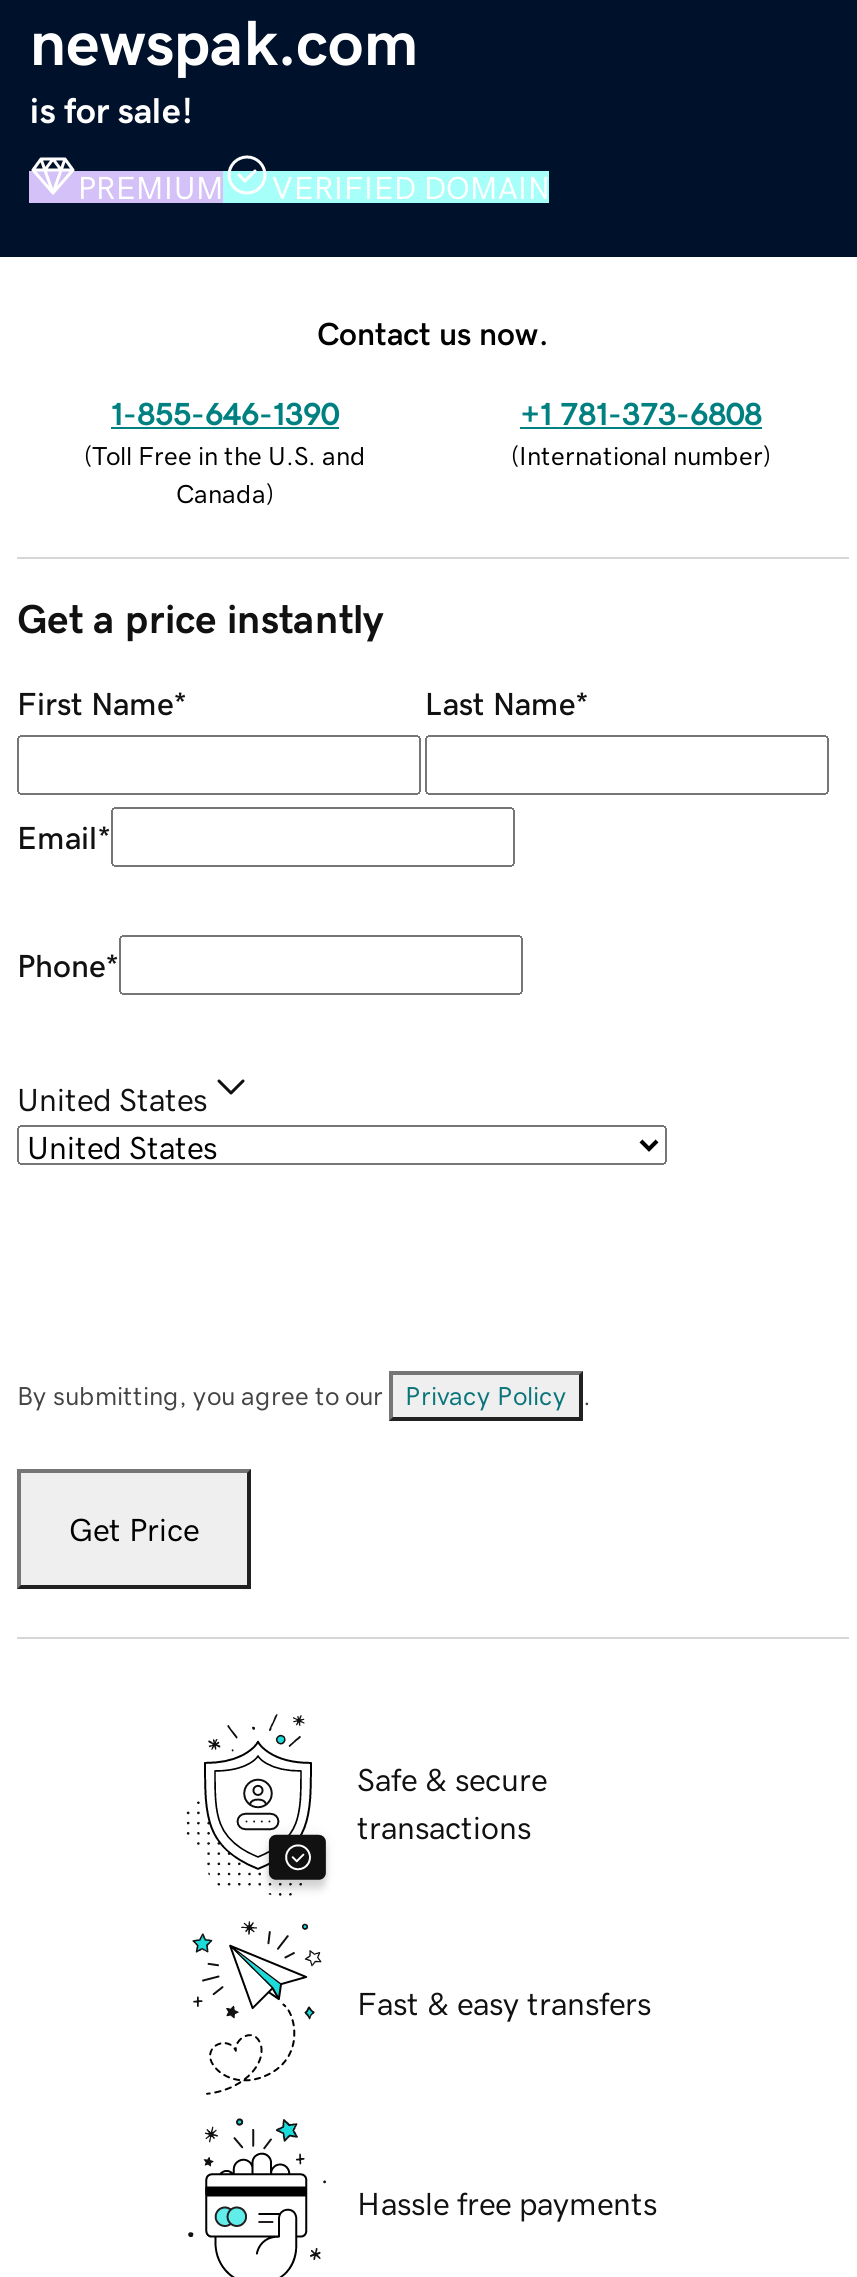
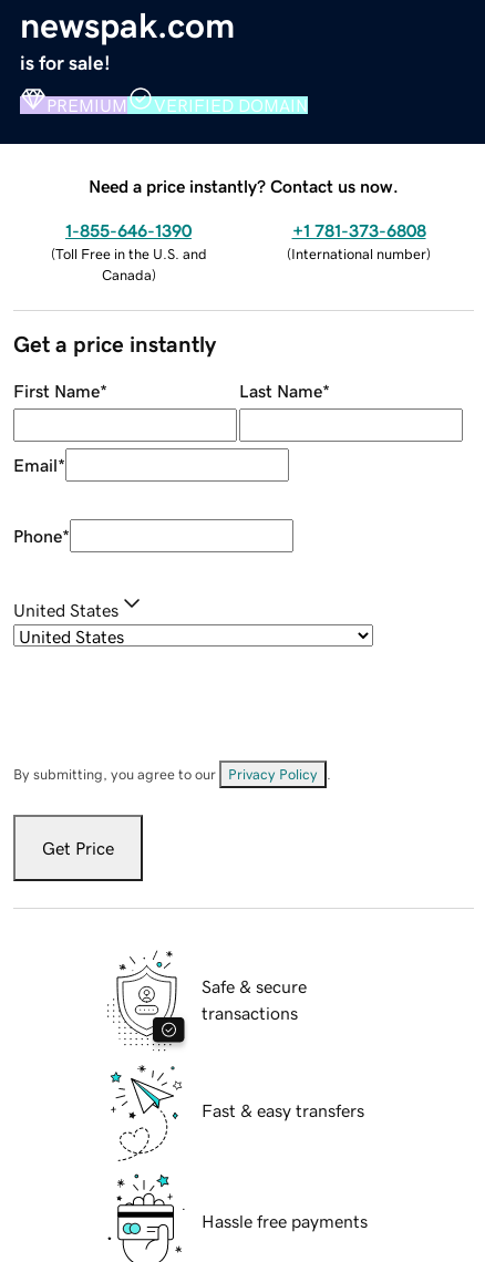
- Contact us now.
+ Need a price instantly? Contact us now.
